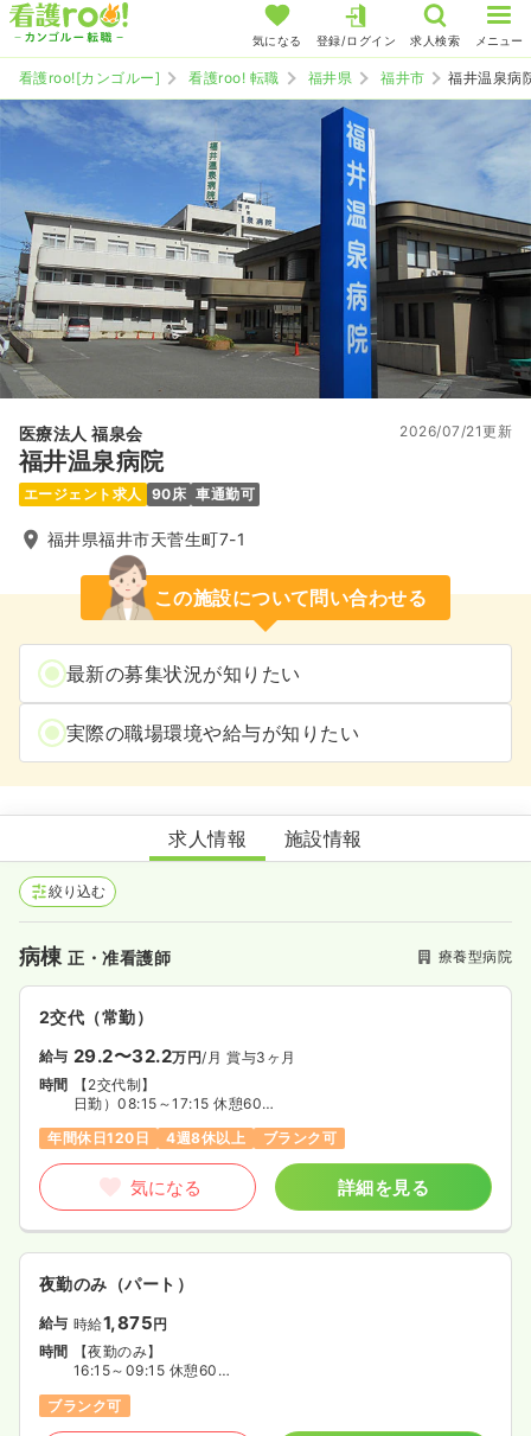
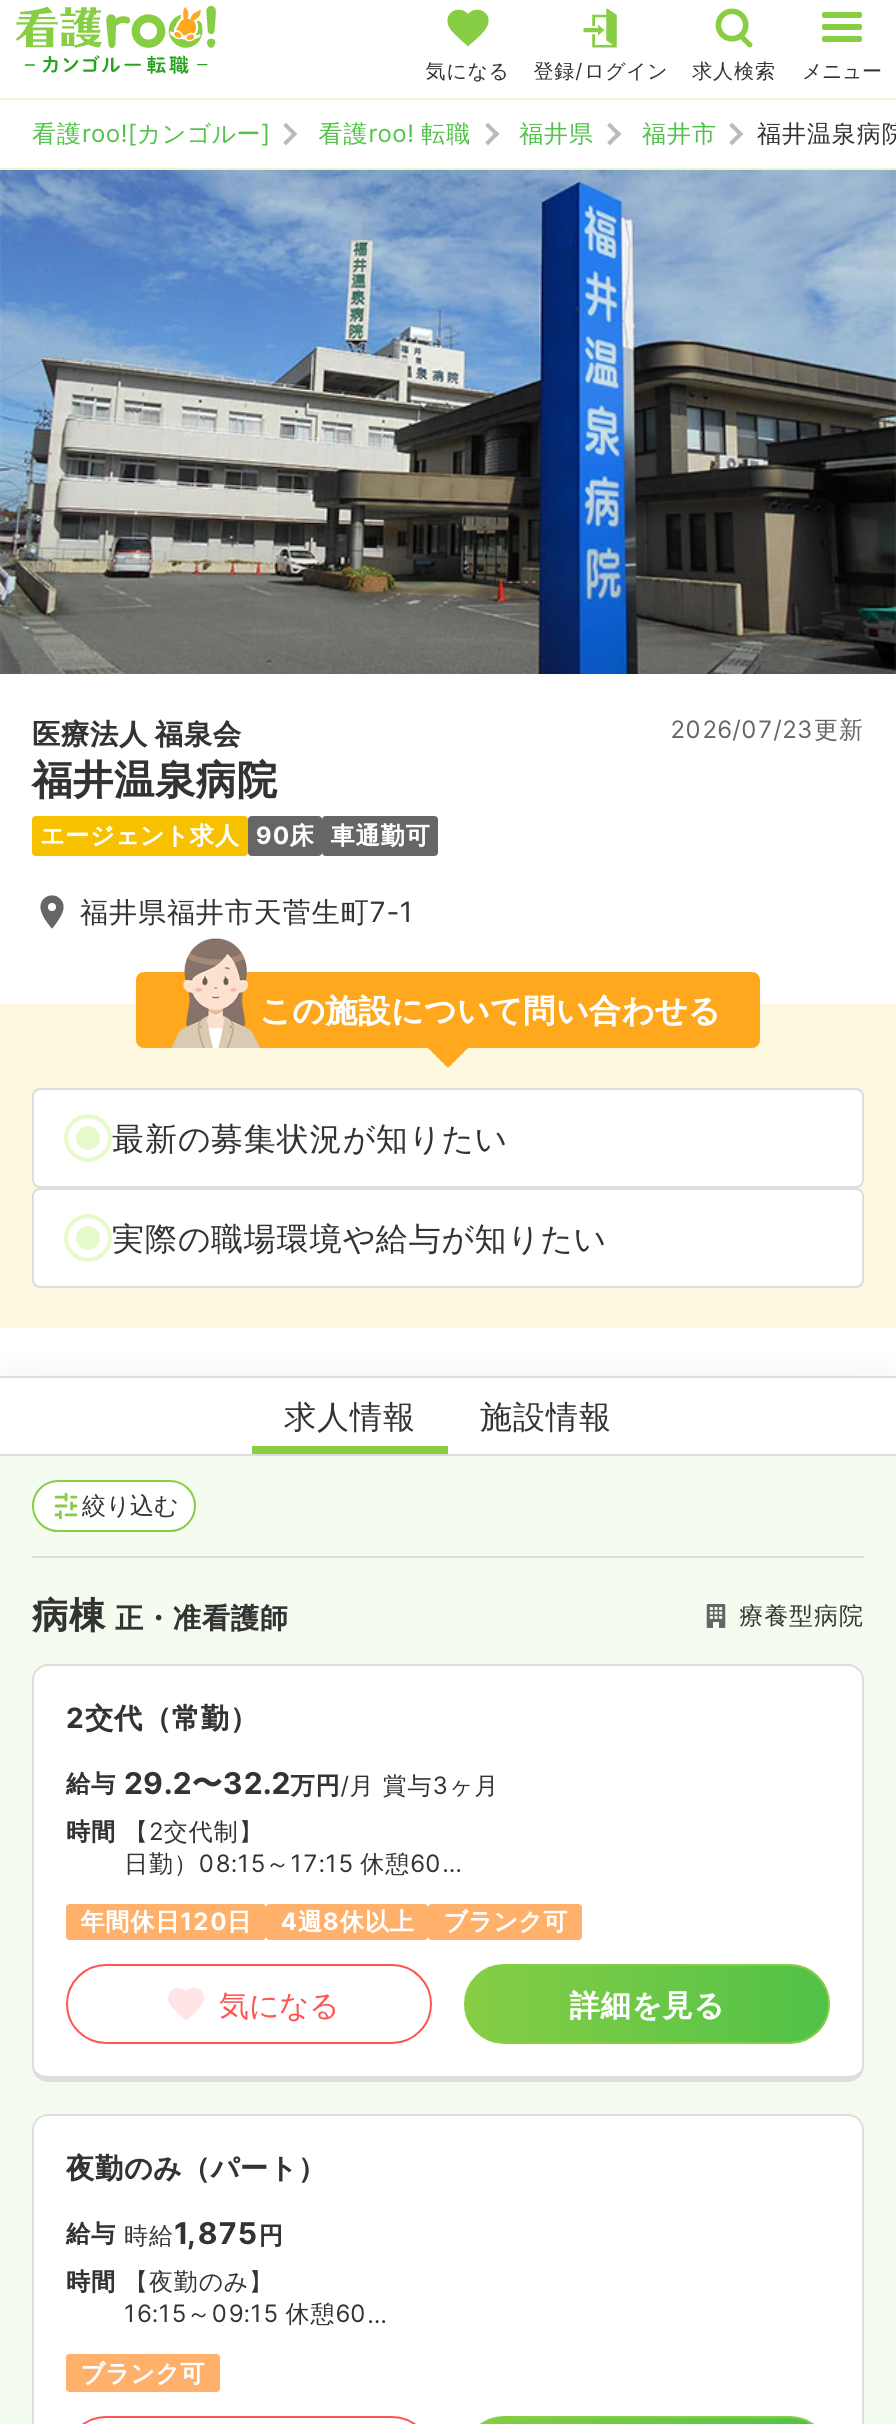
- 2026/07/21更新
+ 2026/07/23更新
